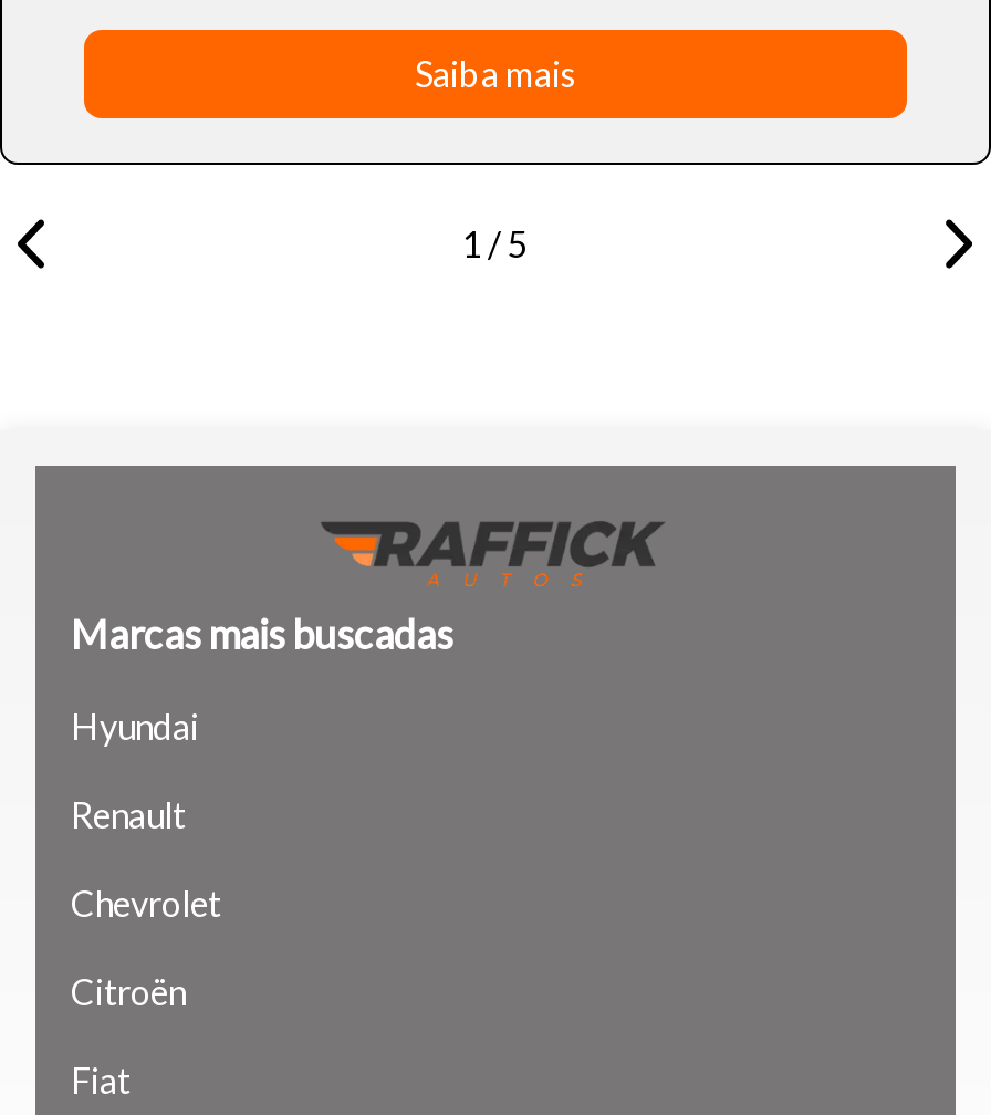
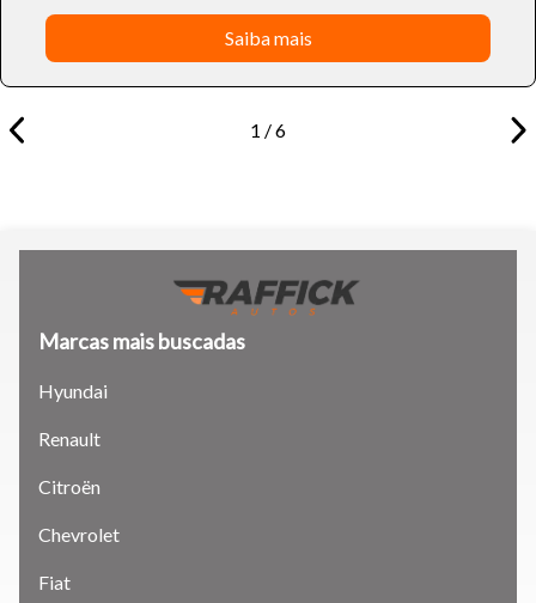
- 1 / 5
+ 1 / 6

moved down: Chevrolet

moved up: Citroën
